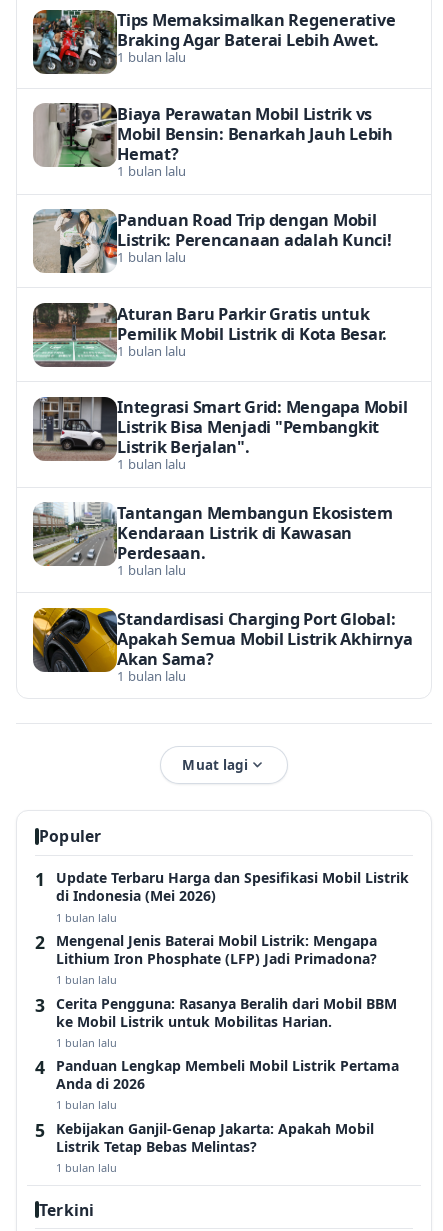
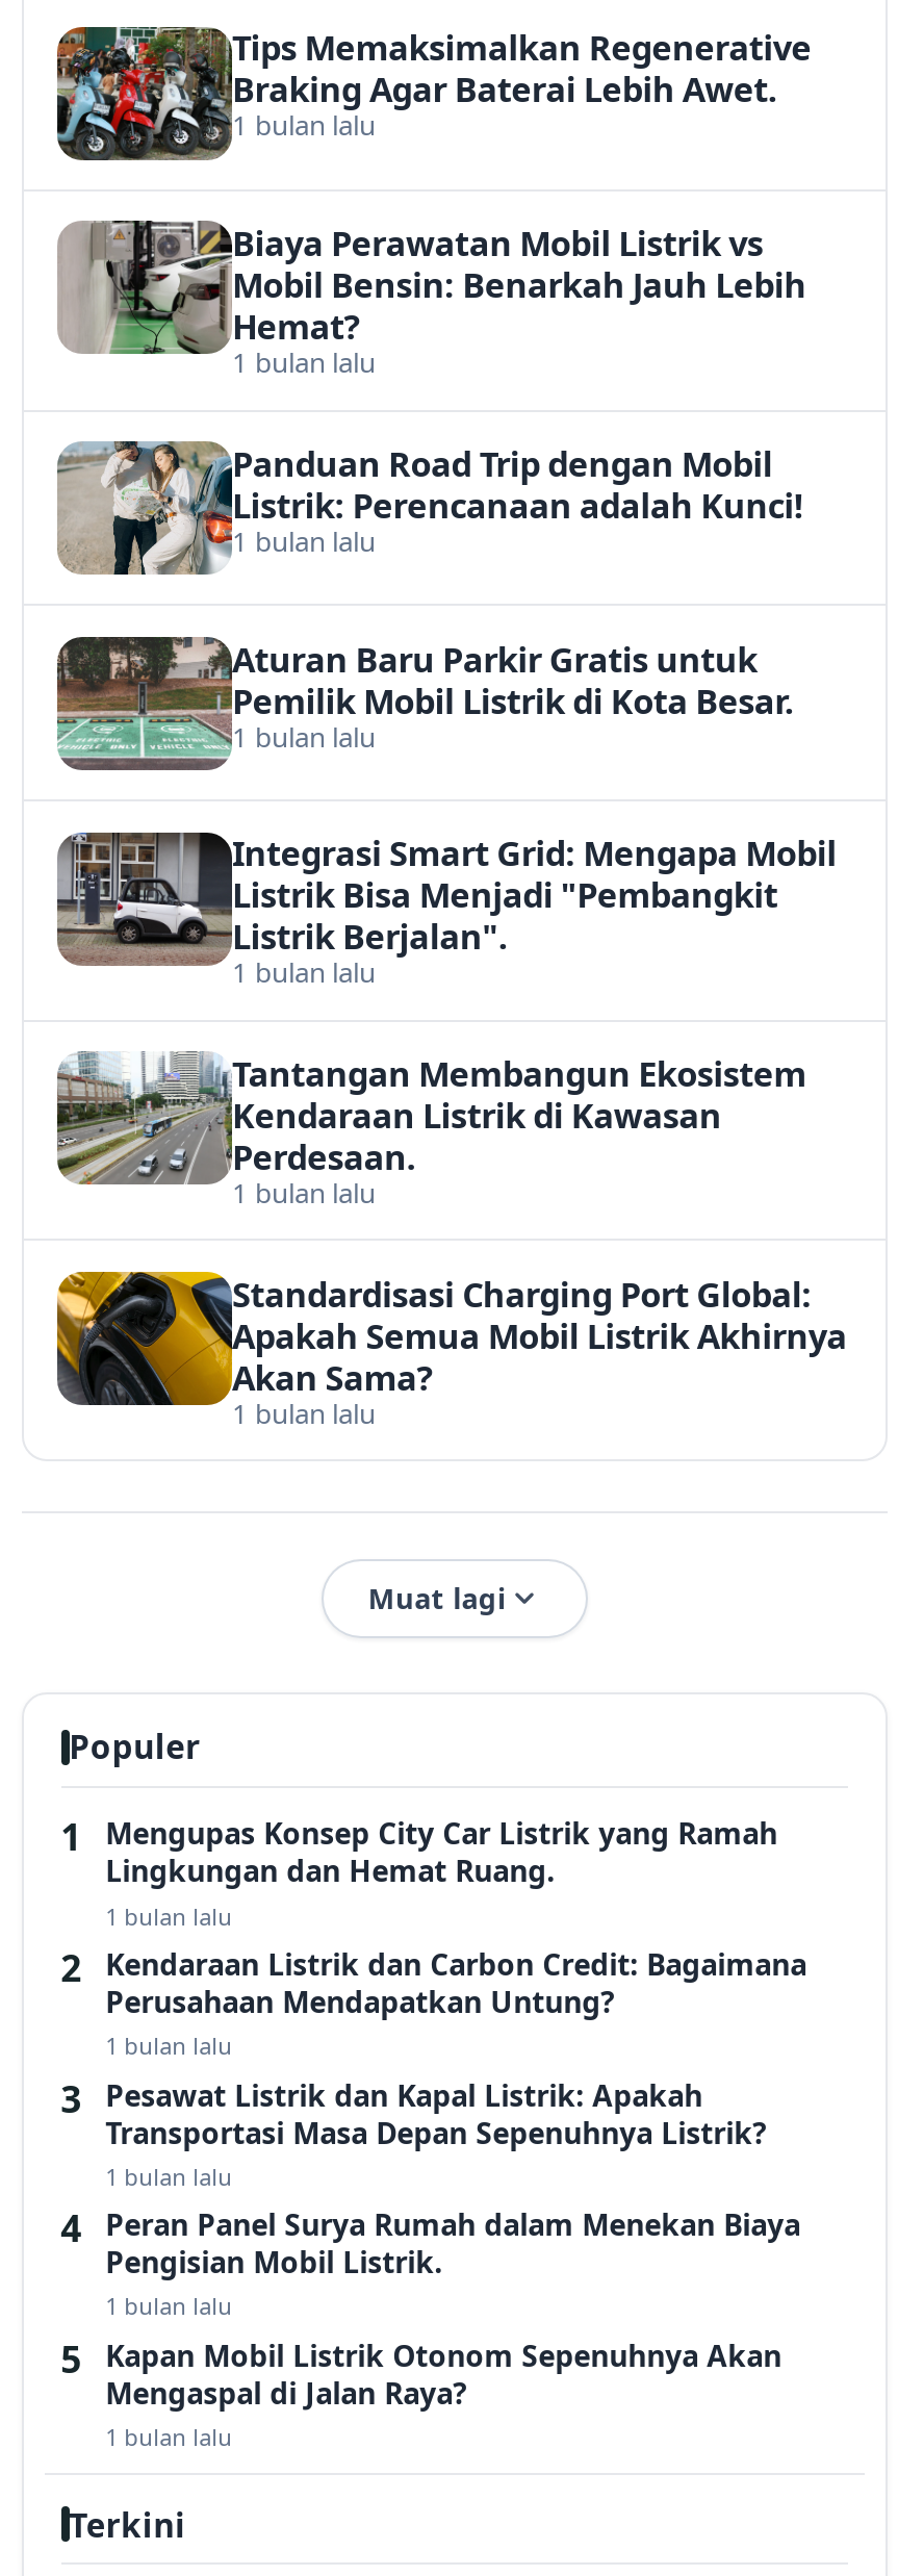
- Update Terbaru Harga dan Spesifikasi Mobil Listrik
- di Indonesia (Mei 2026)
+ Mengupas Konsep City Car Listrik yang Ramah
+ Lingkungan dan Hemat Ruang.

- Mengenal Jenis Baterai Mobil Listrik: Mengapa
- Lithium Iron Phosphate (LFP) Jadi Primadona?
+ Kendaraan Listrik dan Carbon Credit: Bagaimana
+ Perusahaan Mendapatkan Untung?

- Cerita Pengguna: Rasanya Beralih dari Mobil BBM
- ke Mobil Listrik untuk Mobilitas Harian.
+ Pesawat Listrik dan Kapal Listrik: Apakah
+ Transportasi Masa Depan Sepenuhnya Listrik?

- Panduan Lengkap Membeli Mobil Listrik Pertama
- Anda di 2026
+ Peran Panel Surya Rumah dalam Menekan Biaya
+ Pengisian Mobil Listrik.

- Kebijakan Ganjil-Genap Jakarta: Apakah Mobil
- Listrik Tetap Bebas Melintas?
+ Kapan Mobil Listrik Otonom Sepenuhnya Akan
+ Mengaspal di Jalan Raya?
